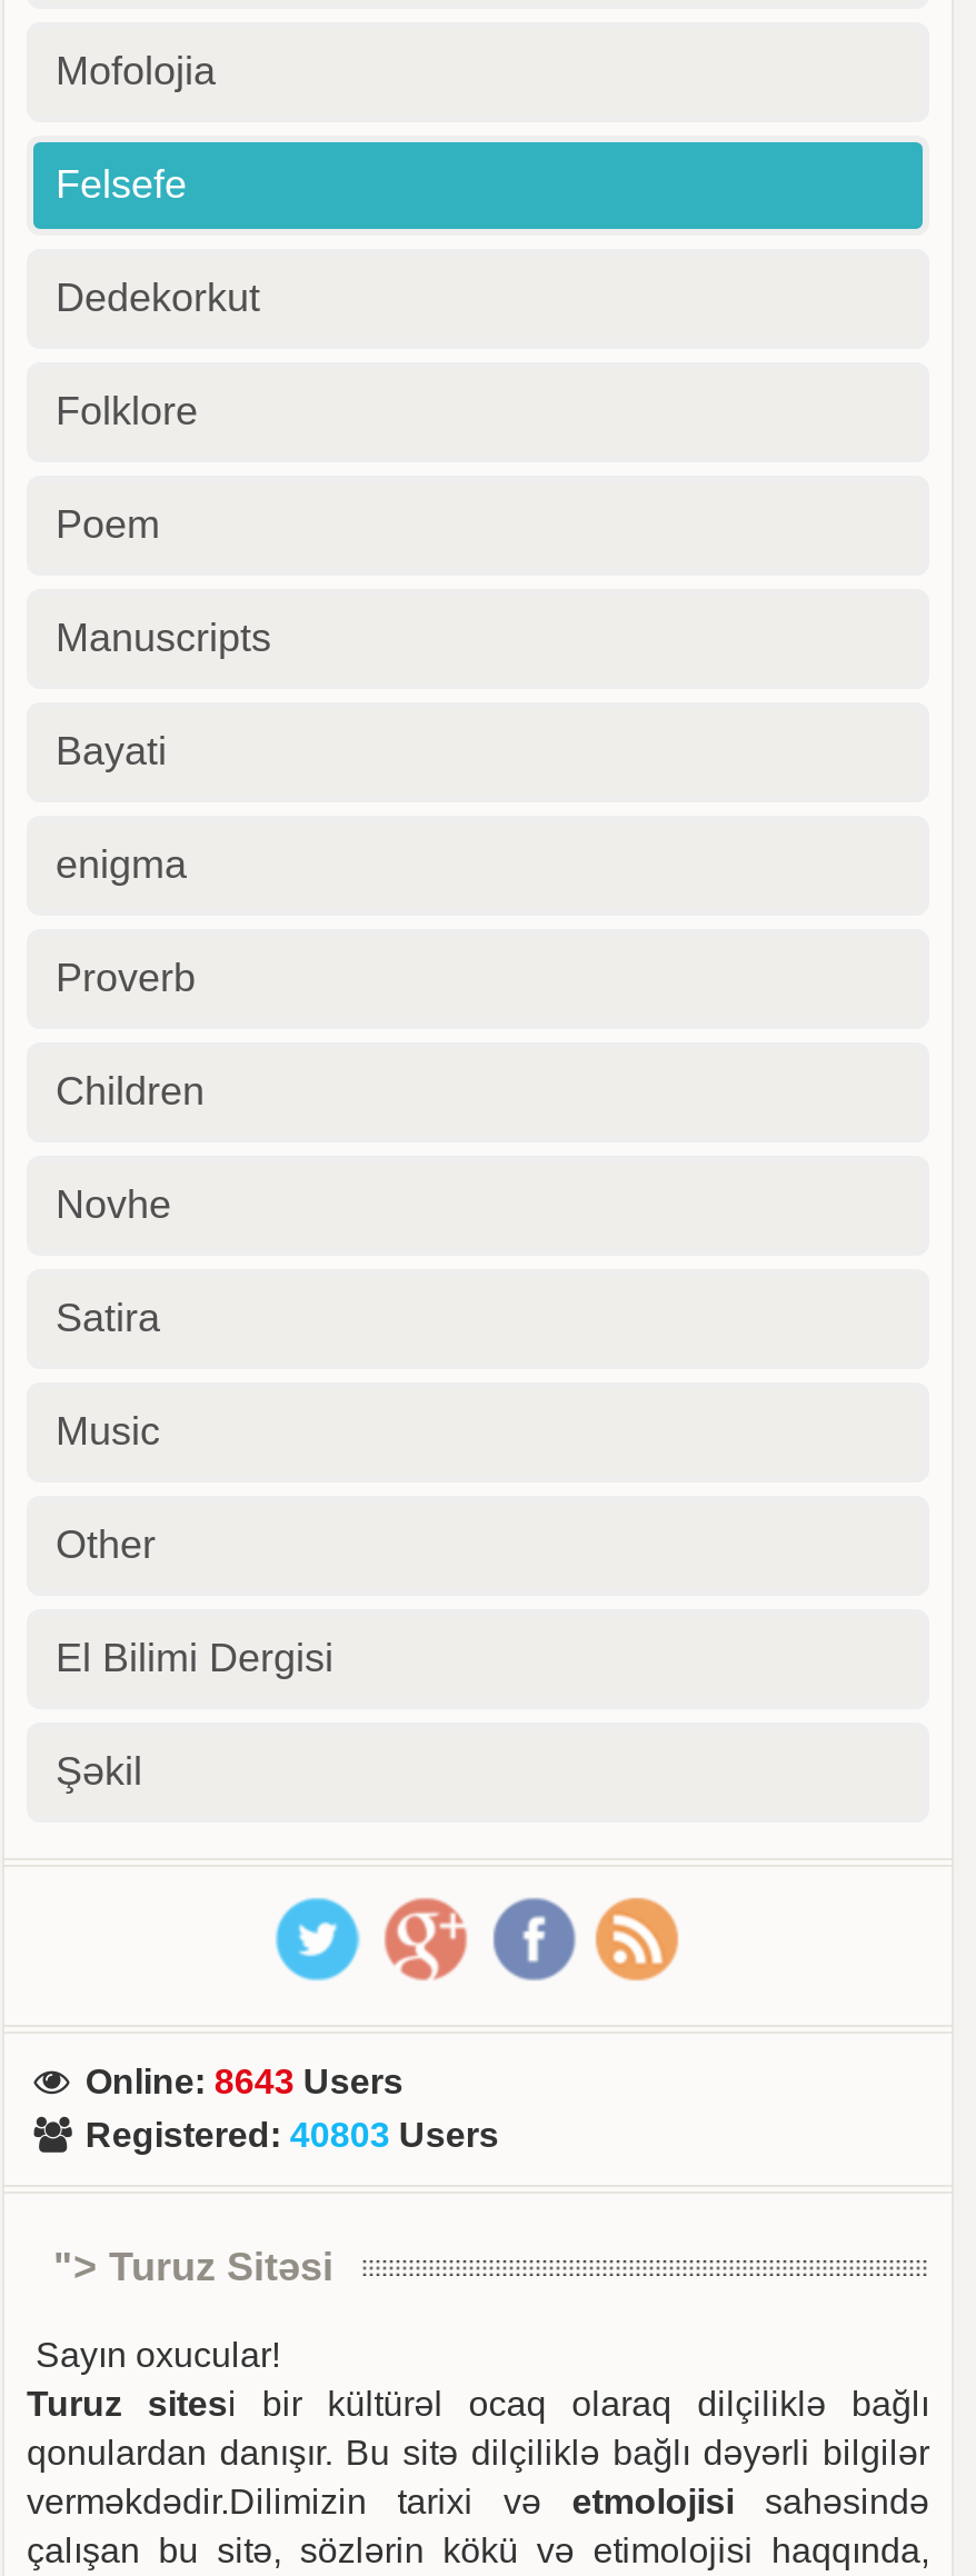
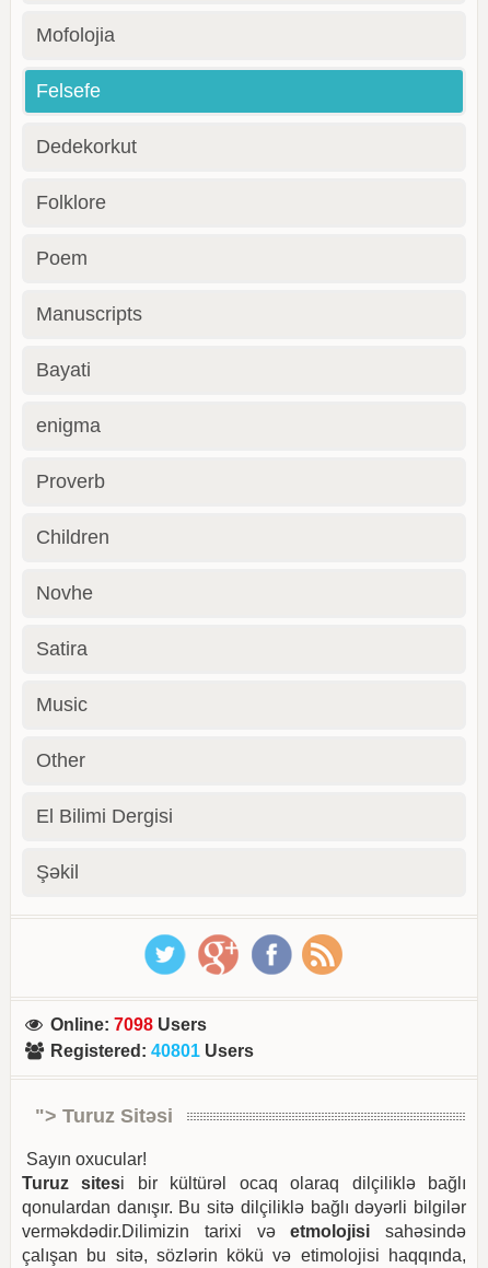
- Online: 8643 Users
+ Online: 7098 Users

- Registered: 40803 Users
+ Registered: 40801 Users
